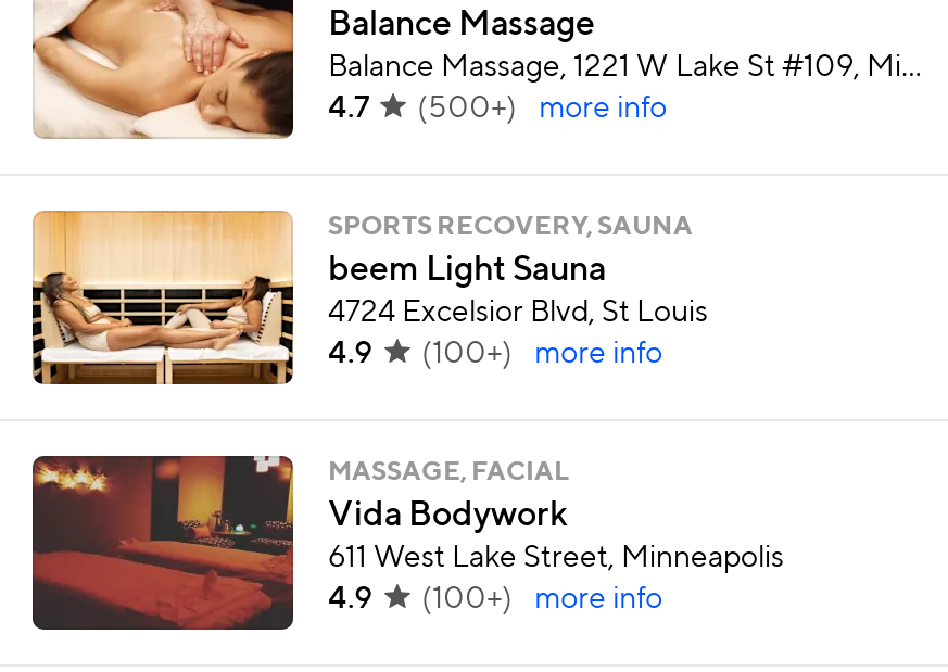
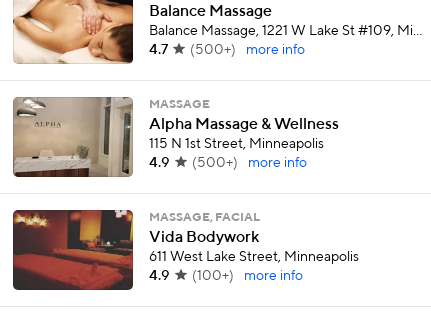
- [image]
- SPORTS RECOVERY, SAUNA
- beem Light Sauna
- 4724 Excelsior Blvd, St Louis
+ [image]
+ MASSAGE
+ Alpha Massage & Wellness
+ 115 N 1st Street, Minneapolis

- 4.9 (100+) more info
+ 4.9 (500+) more info
